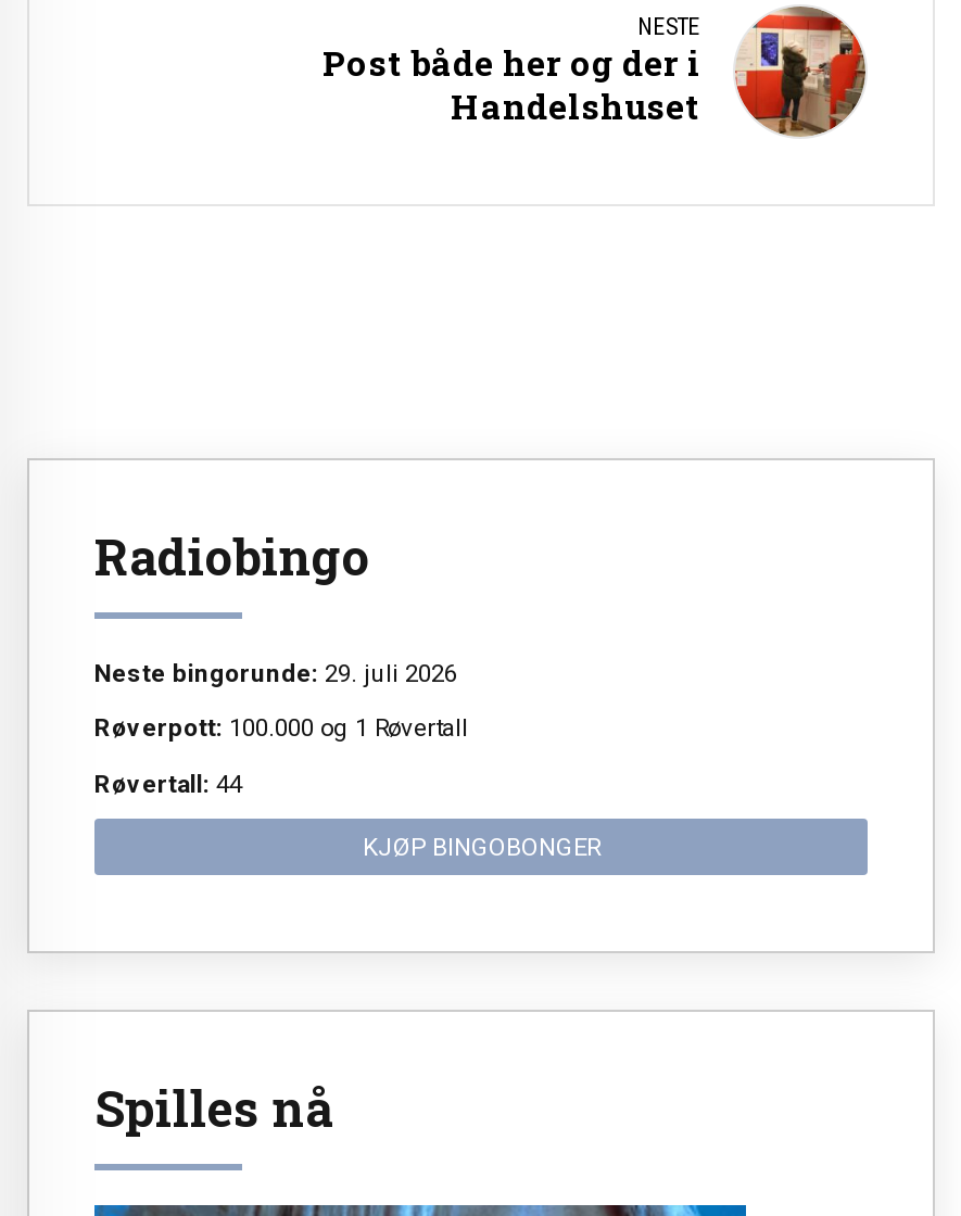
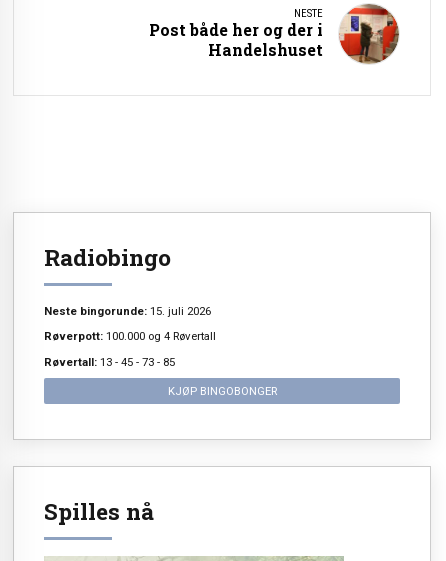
- Neste bingorunde: 29. juli 2026
+ Neste bingorunde: 15. juli 2026

- Røverpott: 100.000 og 1 Røvertall
+ Røverpott: 100.000 og 4 Røvertall

- Røvertall: 44
+ Røvertall: 13 - 45 - 73 - 85
